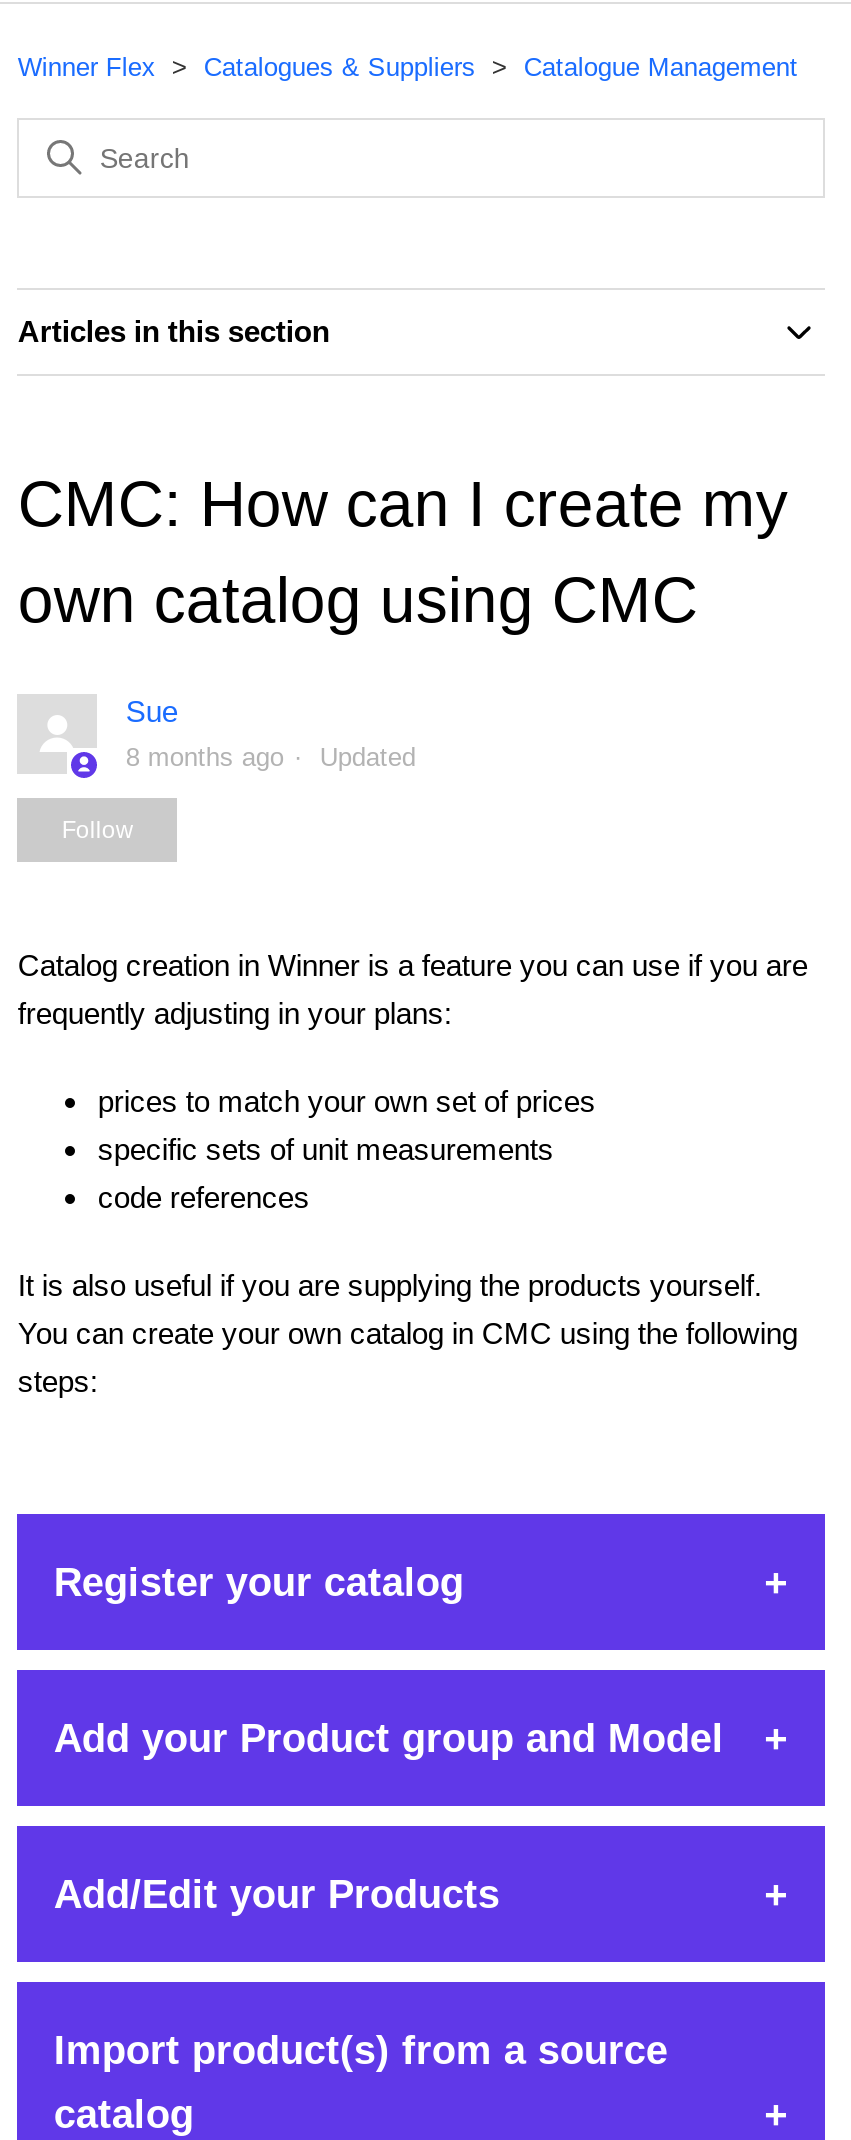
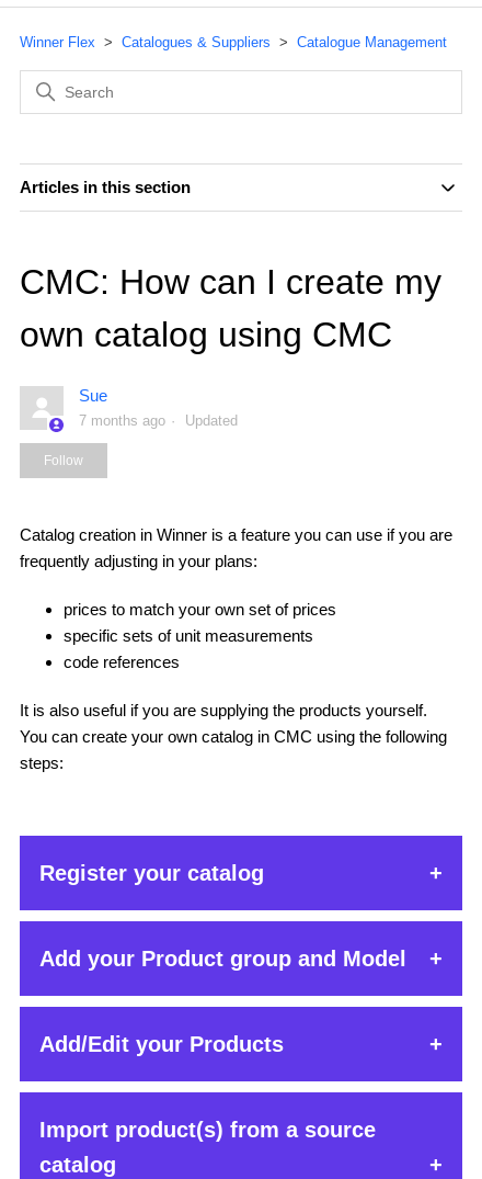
- 8 months ago Updated
+ 7 months ago Updated
